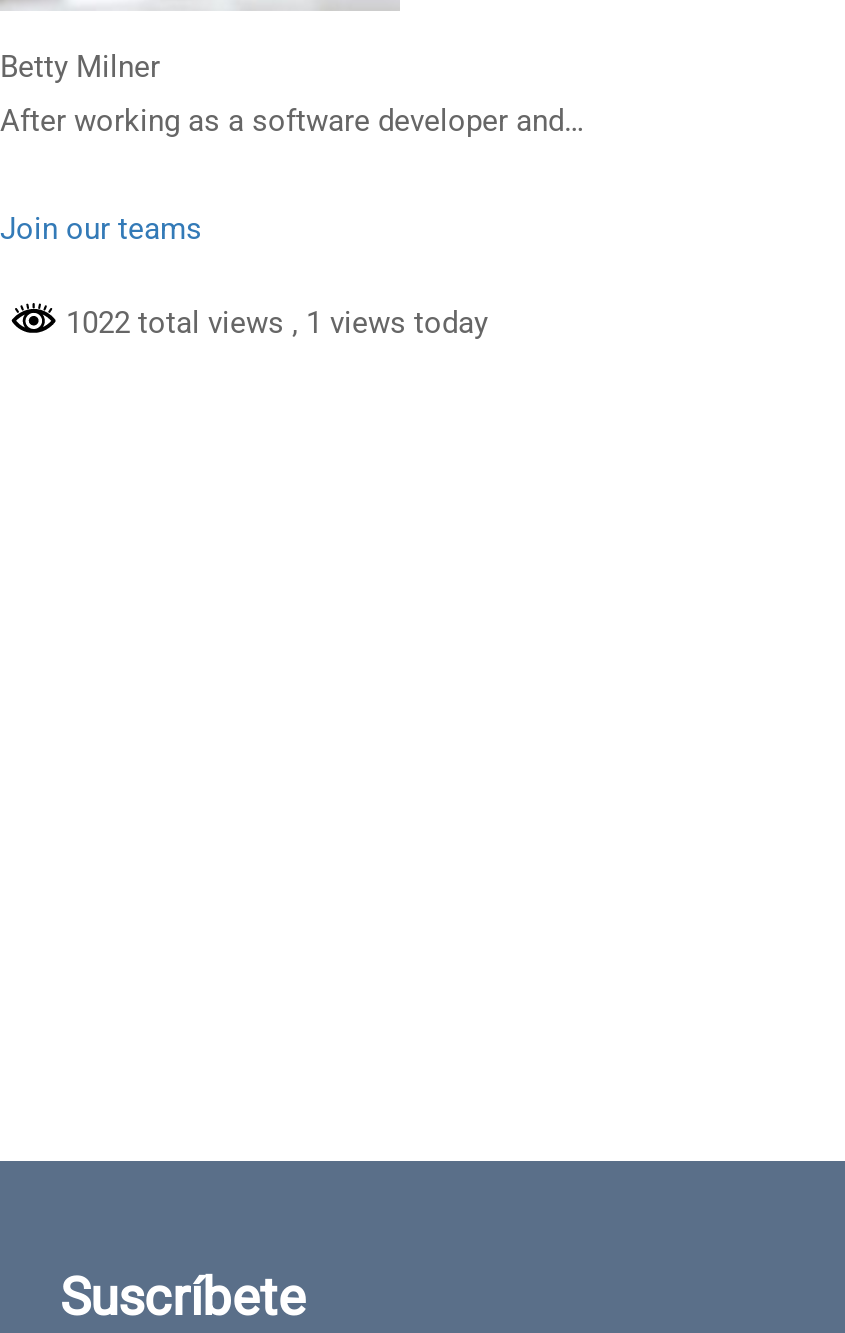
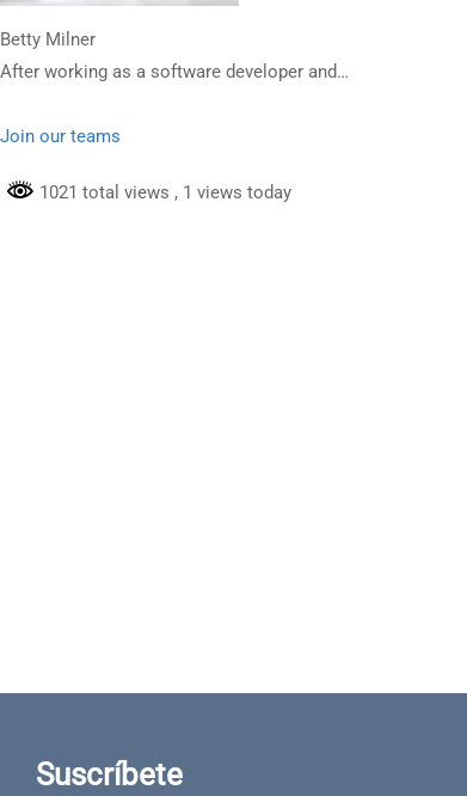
- 1022 total views, 1 views today
+ 1021 total views, 1 views today
